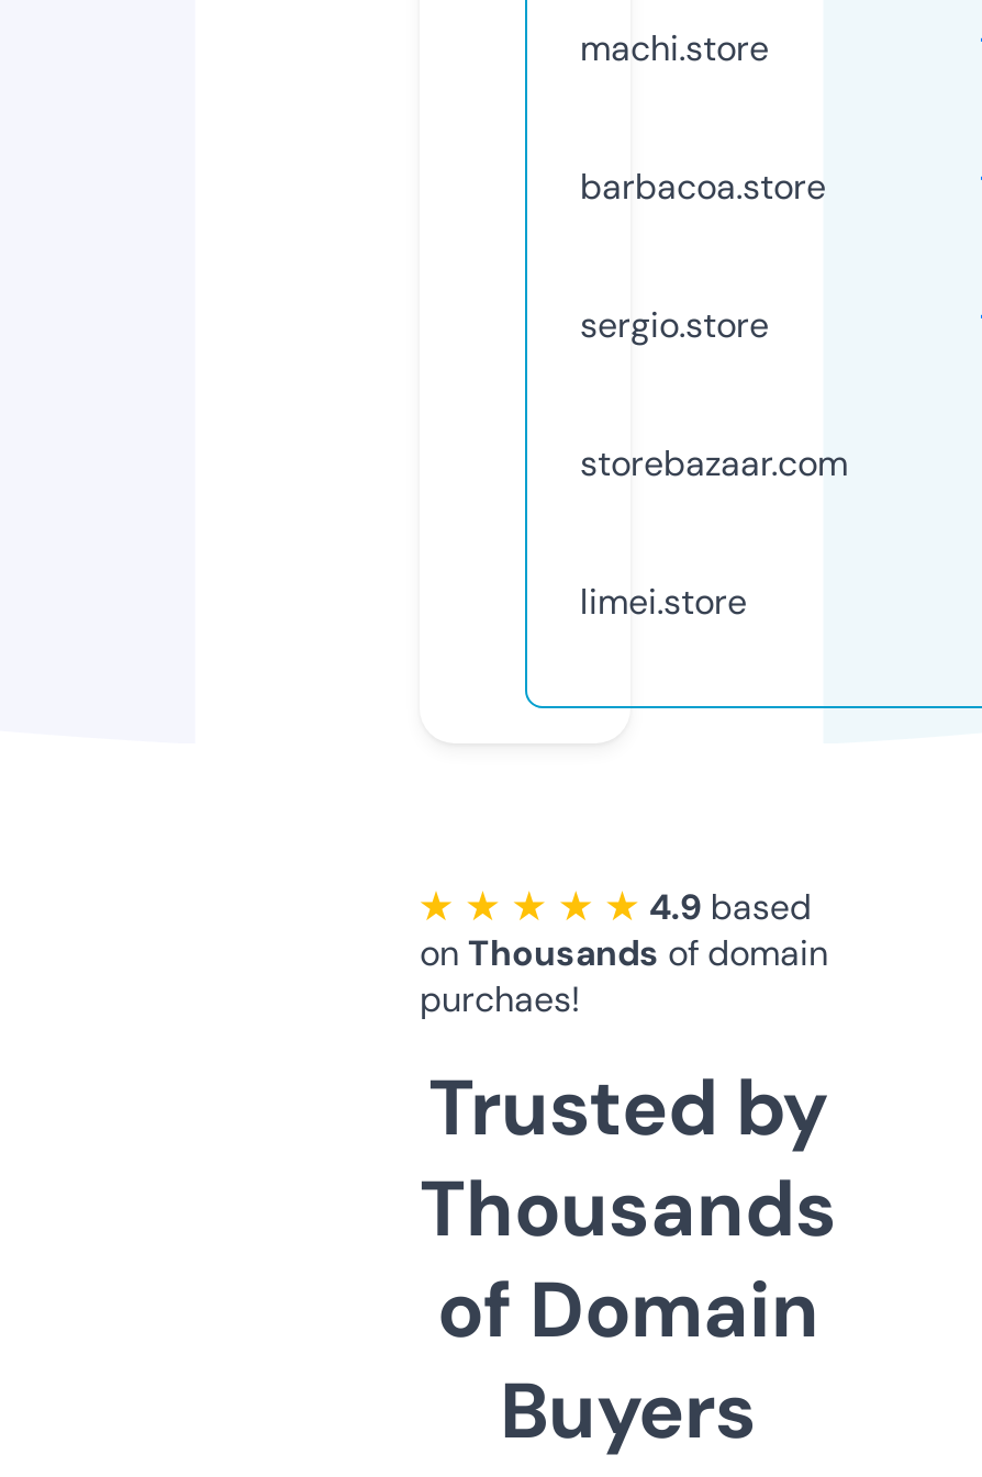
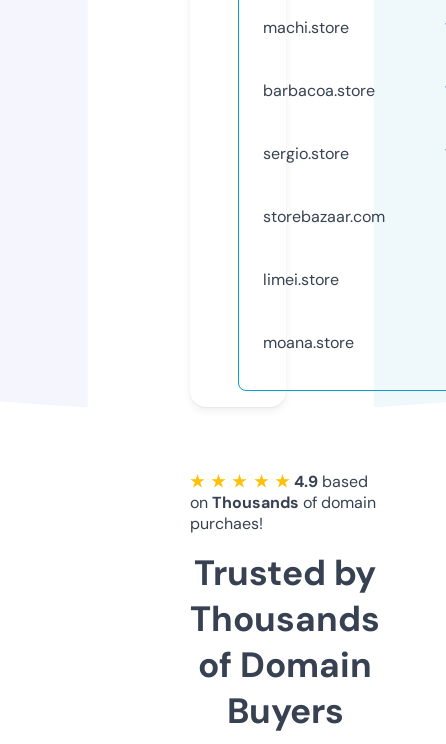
+ moana.store
